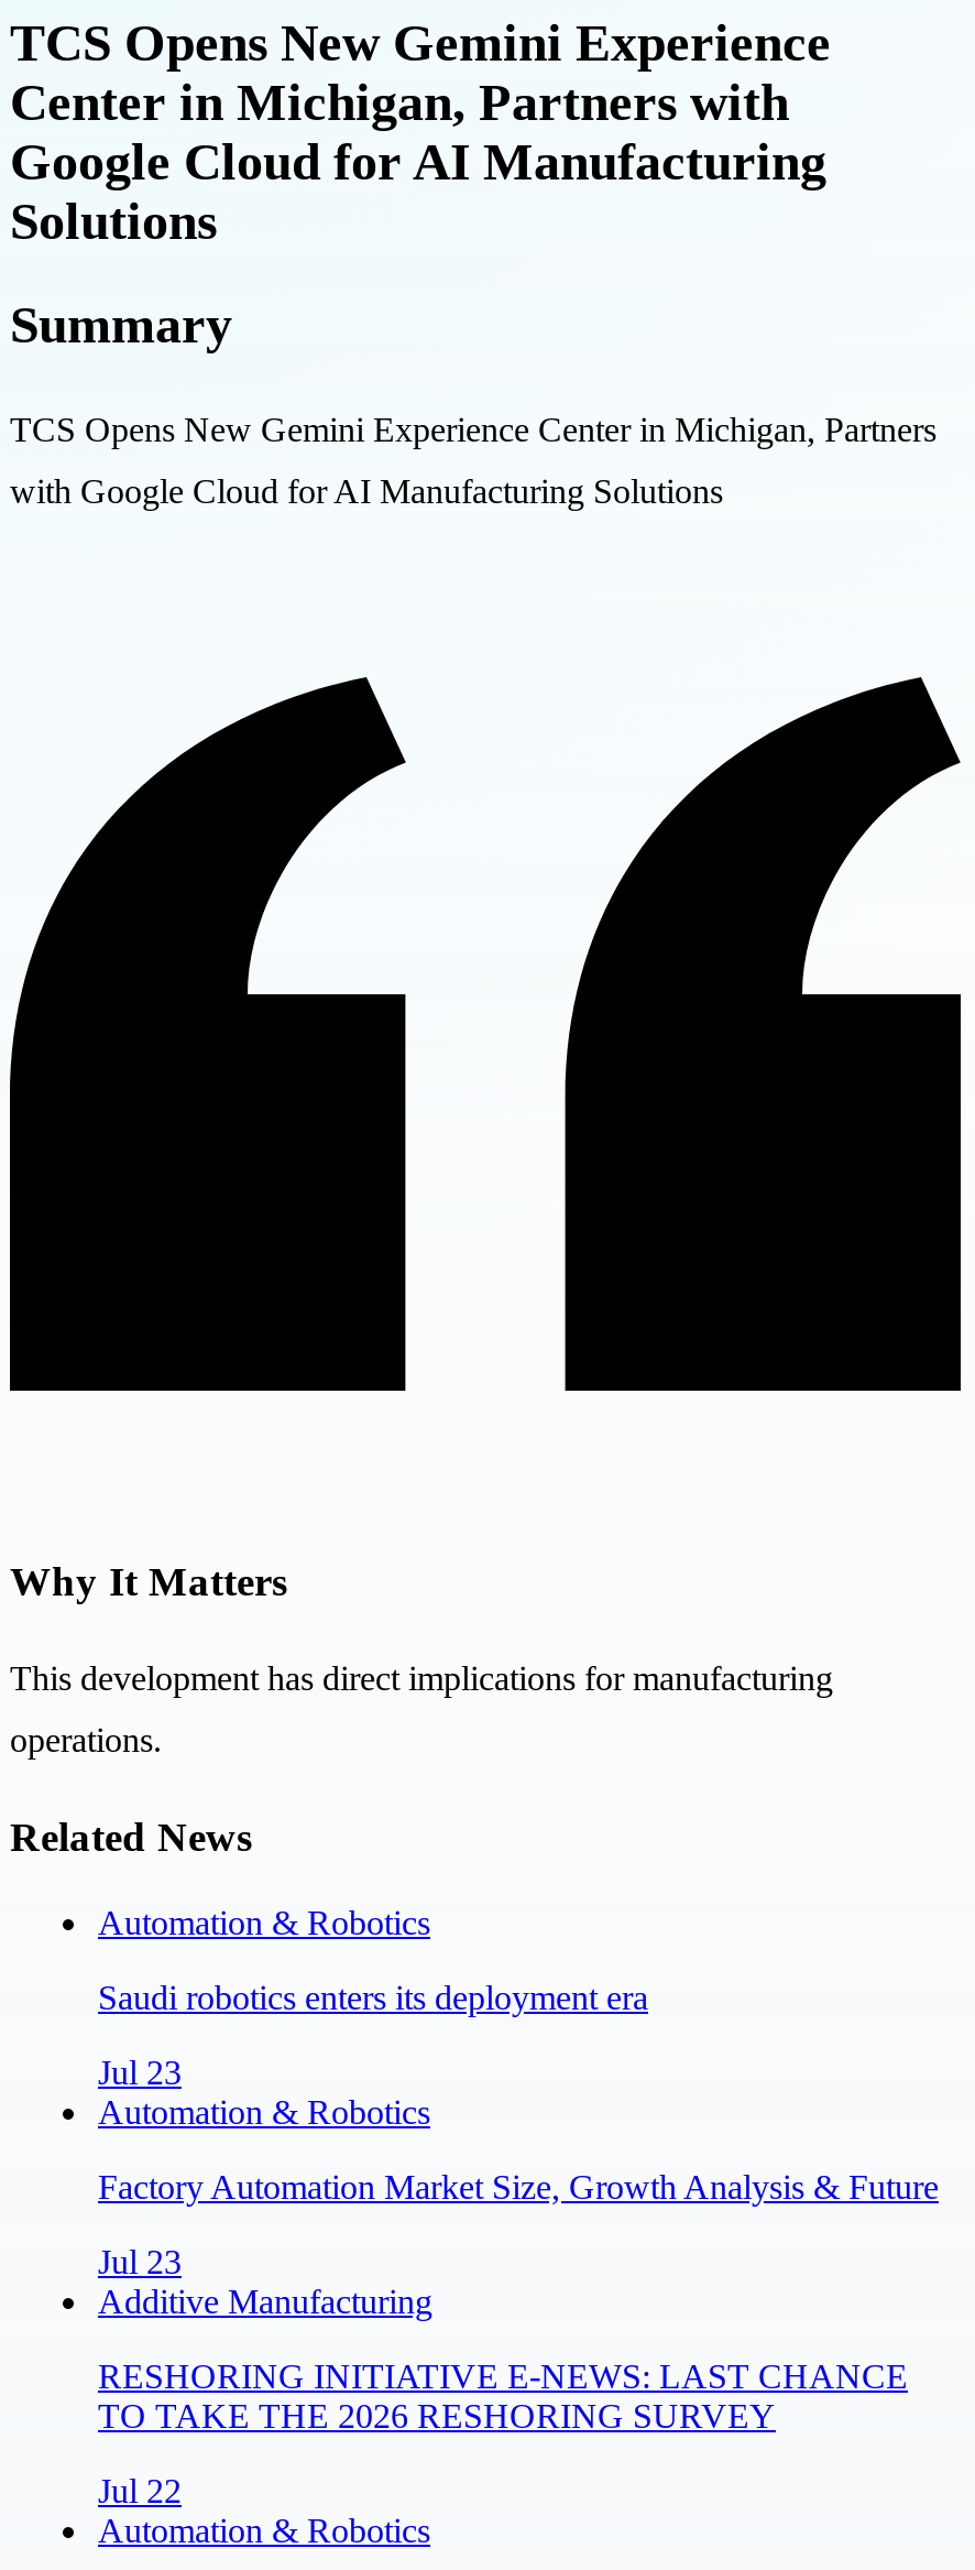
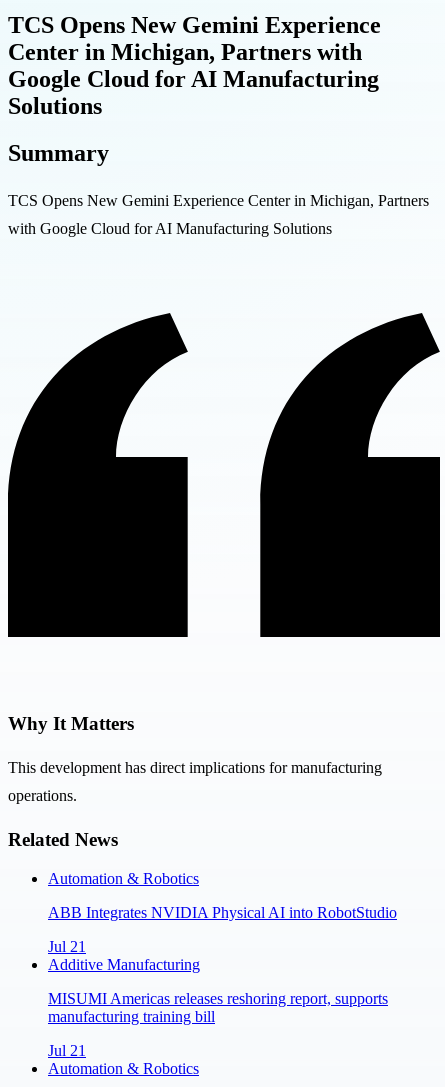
- Saudi robotics enters its deployment era
- Jul 23
- Automation & Robotics
- Factory Automation Market Size, Growth Analysis & Future
- Jul 23
+ ABB Integrates NVIDIA Physical AI into RobotStudio
+ Jul 21

- RESHORING INITIATIVE E-NEWS: LAST CHANCE
- TO TAKE THE 2026 RESHORING SURVEY
+ MISUMI Americas releases reshoring report, supports
+ manufacturing training bill

- Jul 22
+ Jul 21
